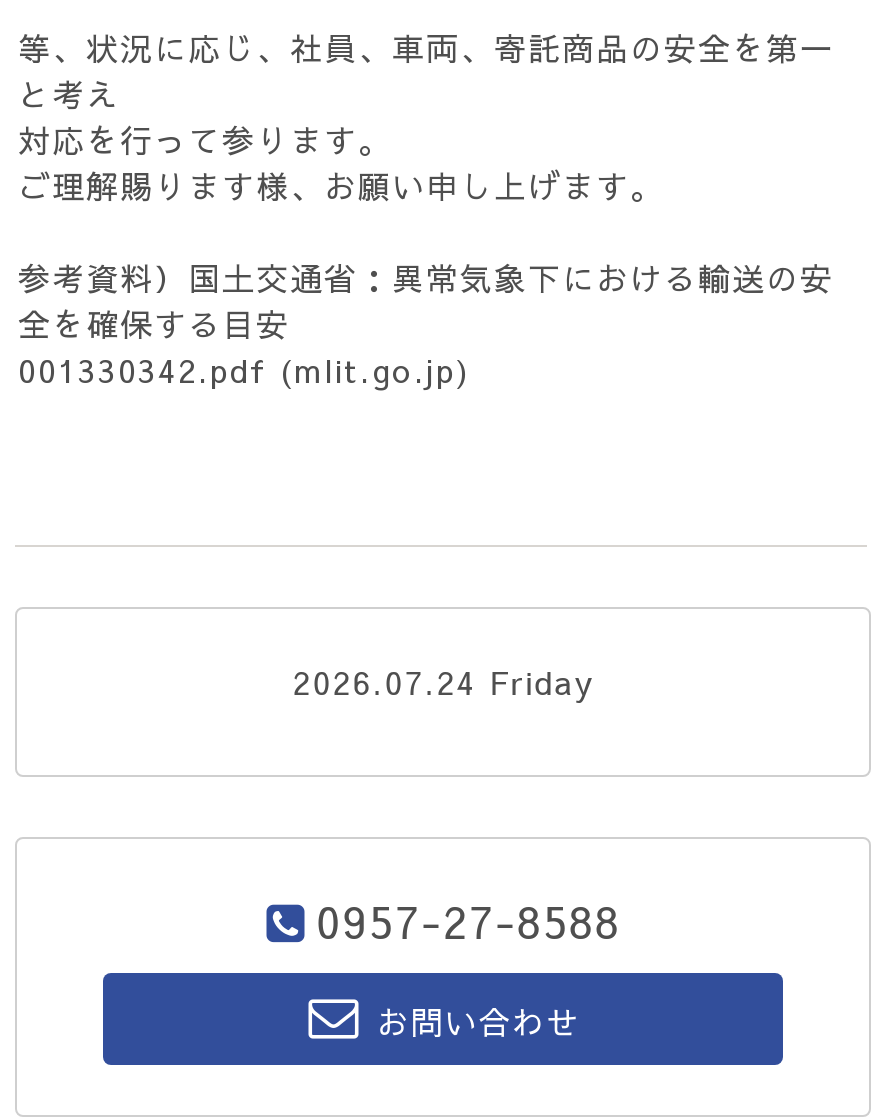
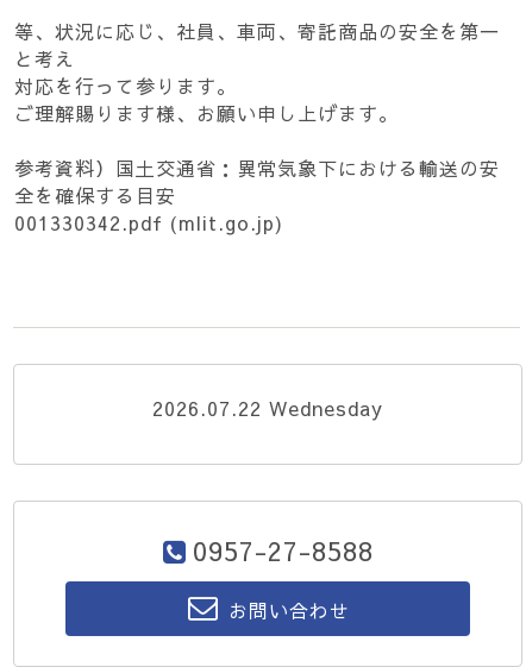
- 2026.07.24 Friday
+ 2026.07.22 Wednesday
